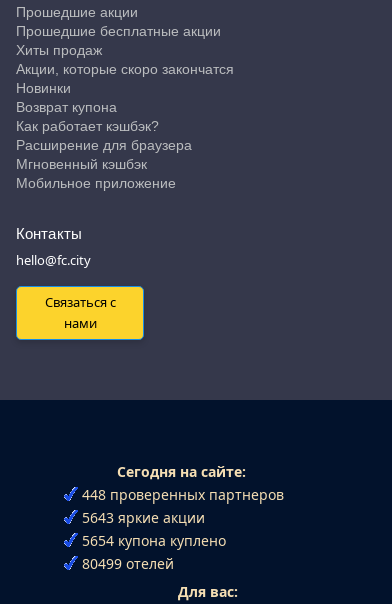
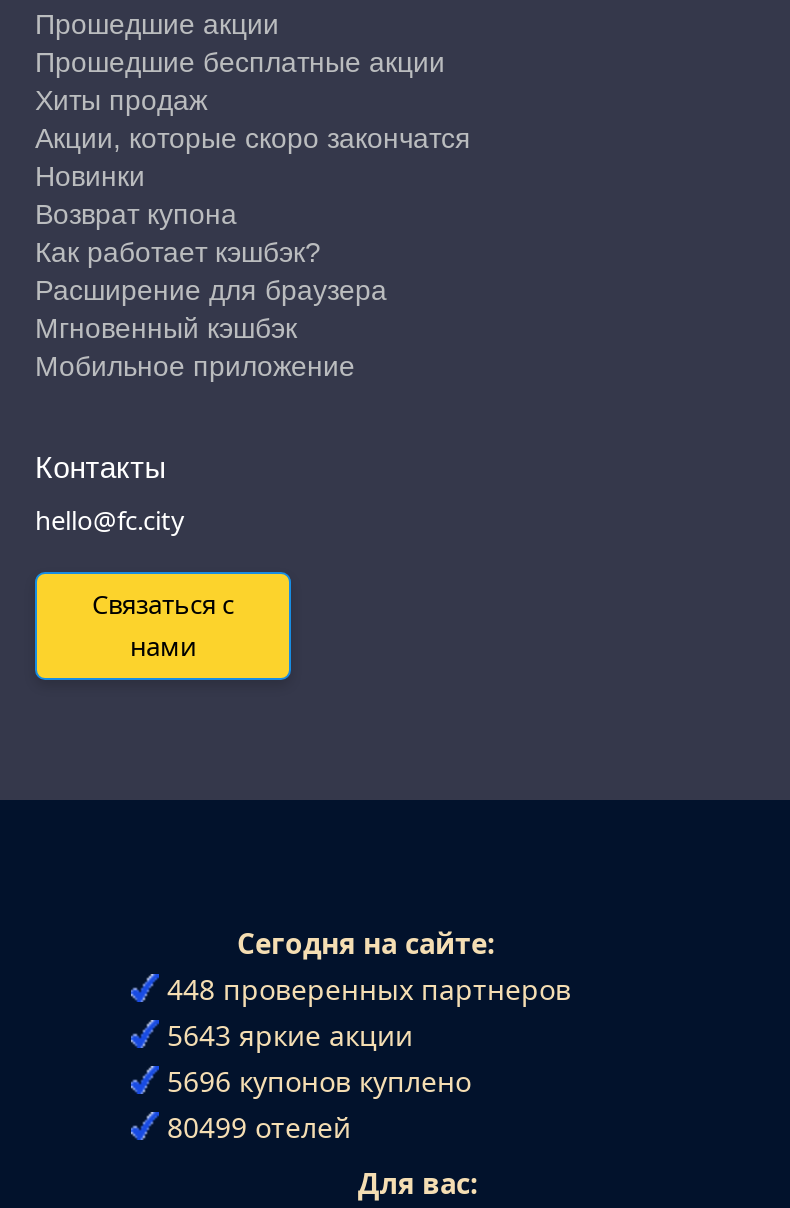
- 5654 купона куплено
+ 5696 купонов куплено
